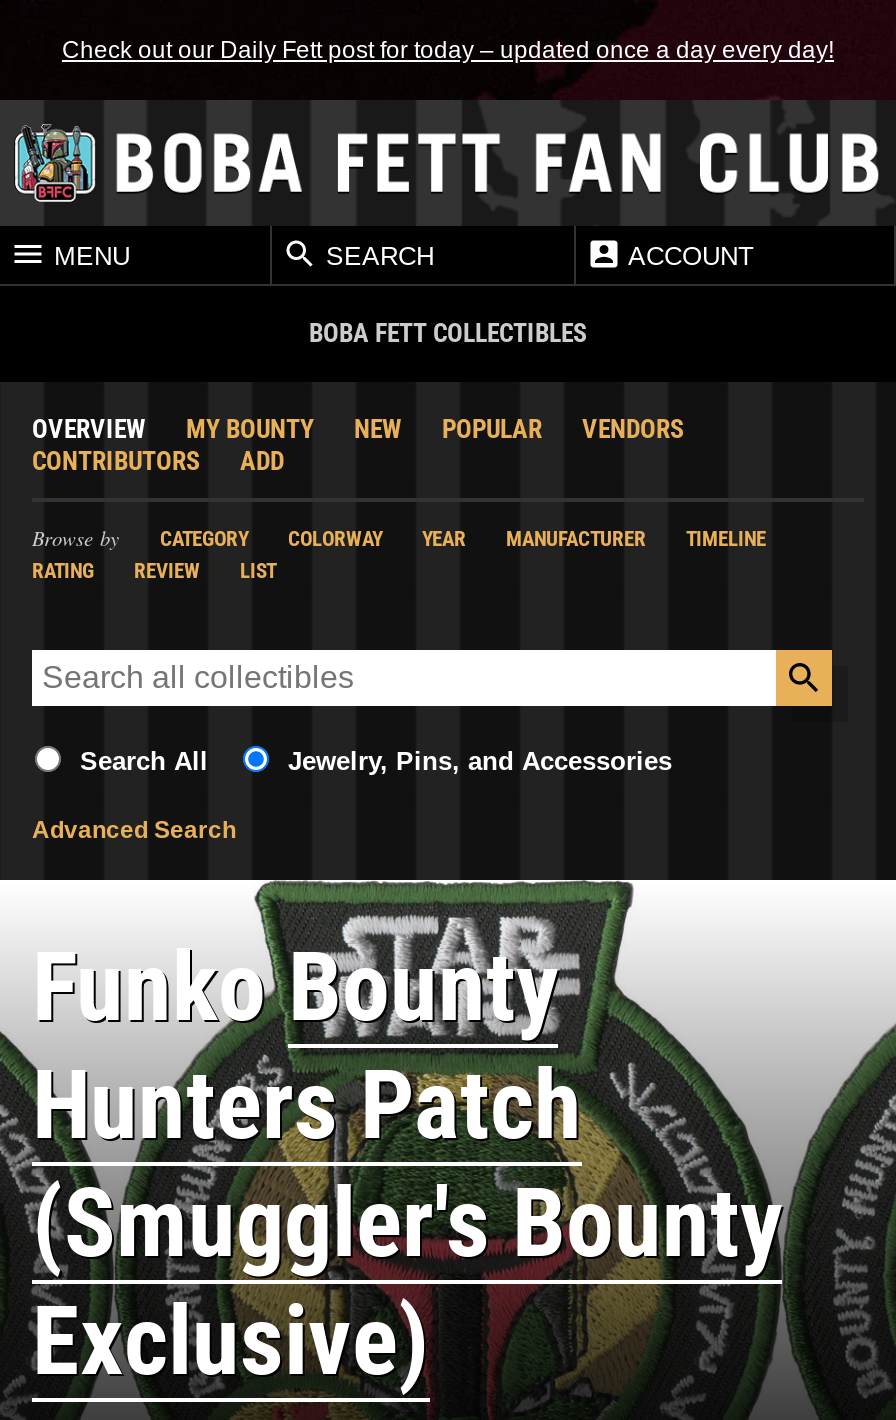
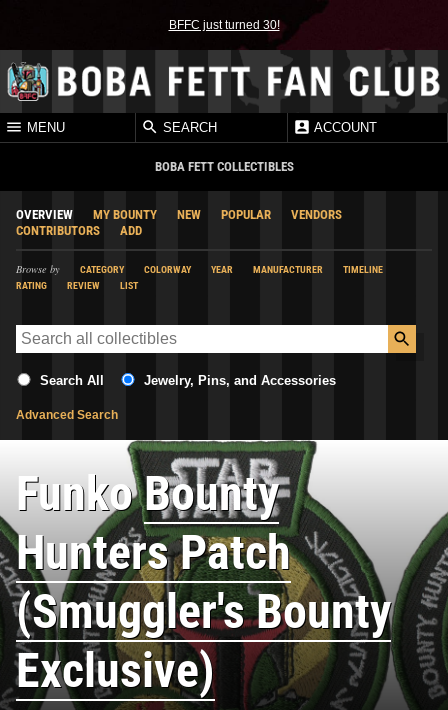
- Check out our Daily Fett post for today – updated once a day every day!
+ BFFC just turned 30!
